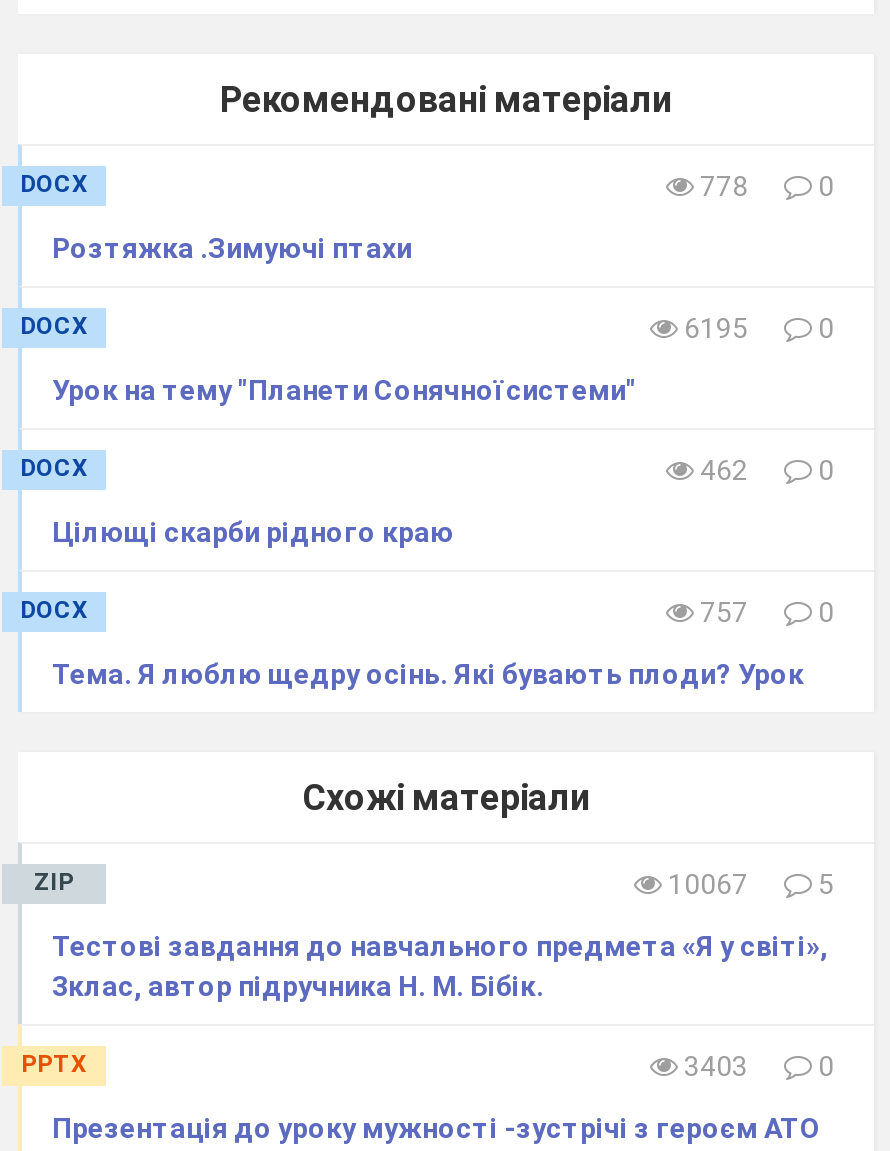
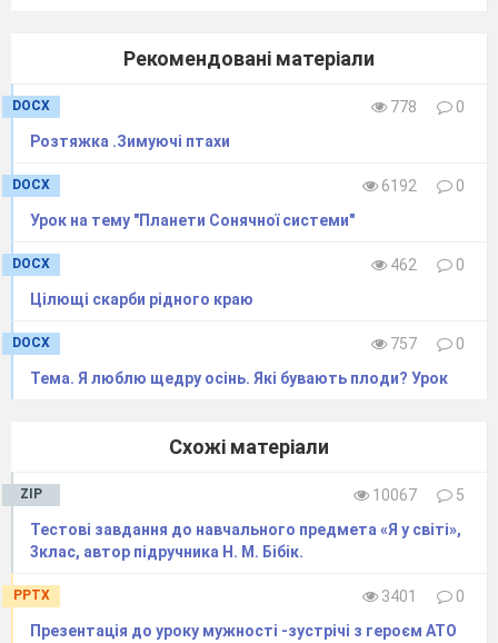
- 6195 0
+ 6192 0

- 3403 0
+ 3401 0
